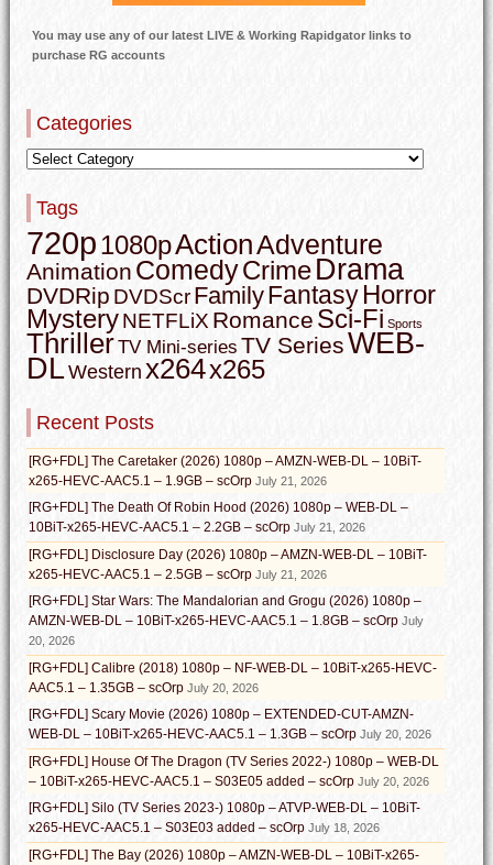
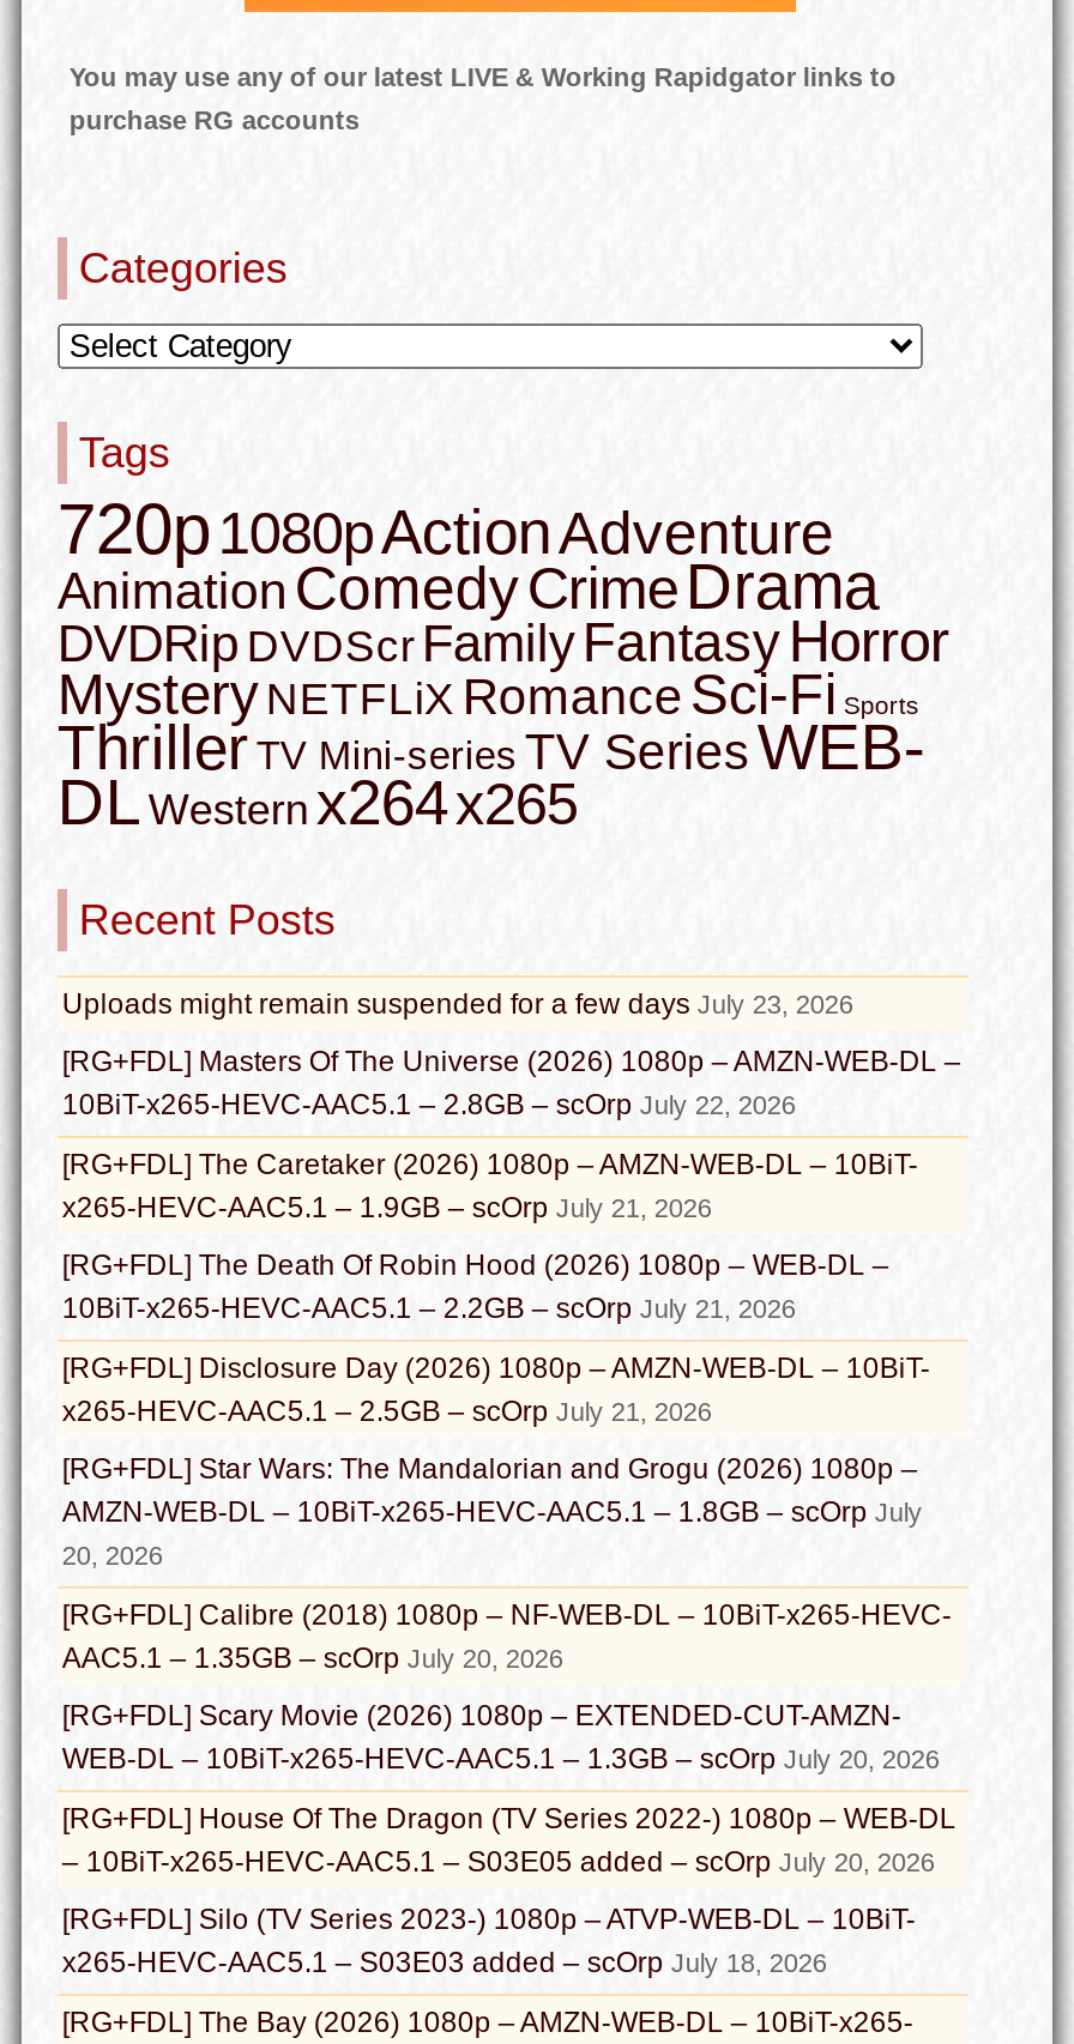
+ Uploads might remain suspended for a few days July 23, 2026
+ [RG+FDL] Masters Of The Universe (2026) 1080p – AMZN-WEB-DL –
+ 10BiT-x265-HEVC-AAC5.1 – 2.8GB – scOrp July 22, 2026
